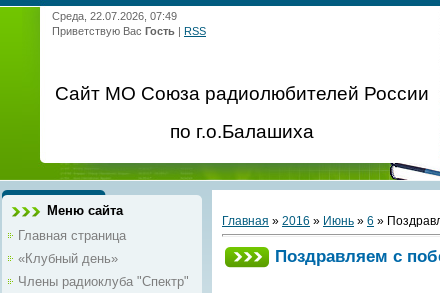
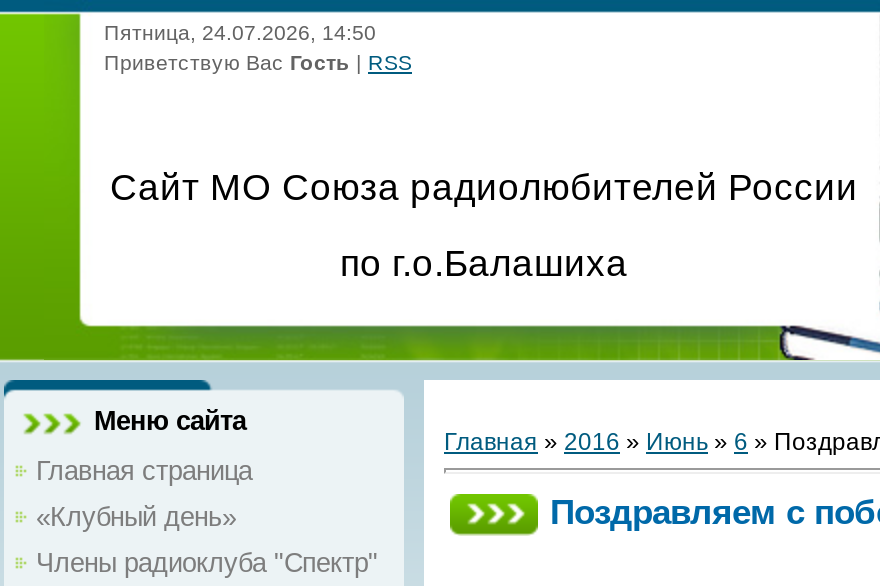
- Среда, 22.07.2026, 07:49
+ Пятница, 24.07.2026, 14:50
